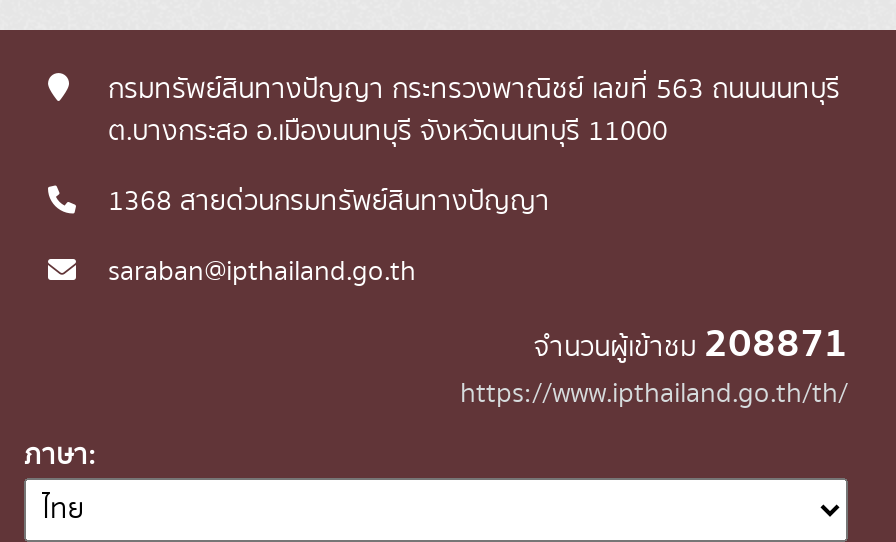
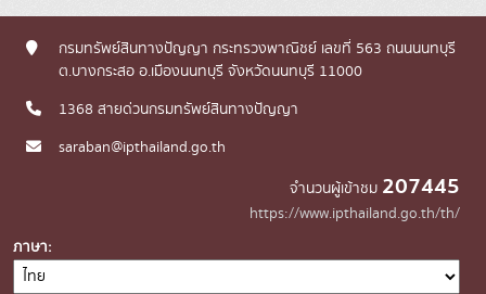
- จำนวนผู้เข้าชม208871
+ จำนวนผู้เข้าชม207445
